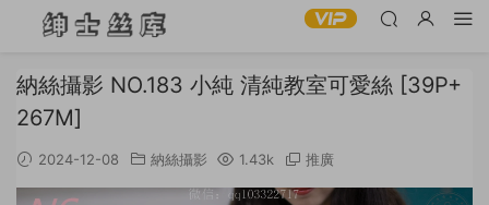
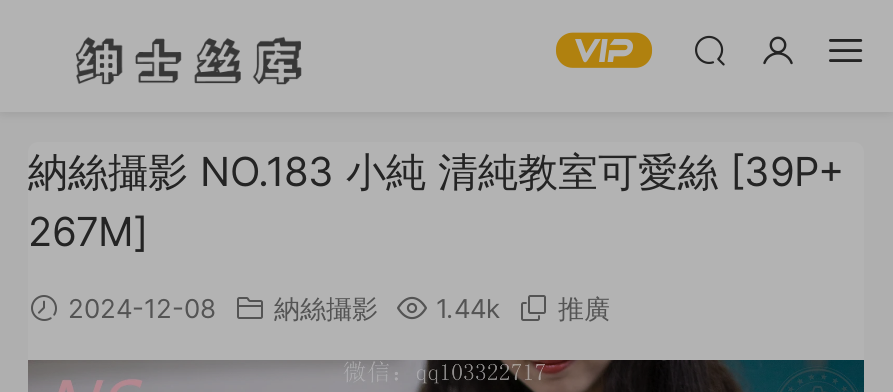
- 2024-12-08 納絲攝影 1.43k 推廣
+ 2024-12-08 納絲攝影 1.44k 推廣
